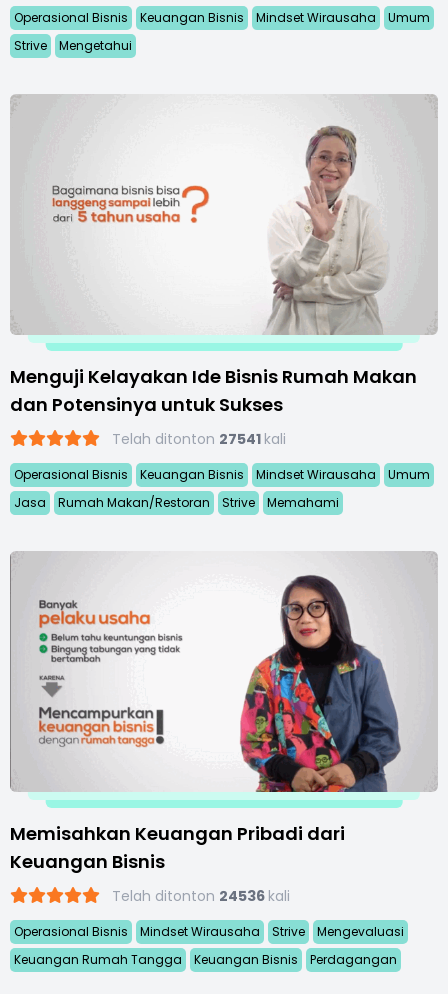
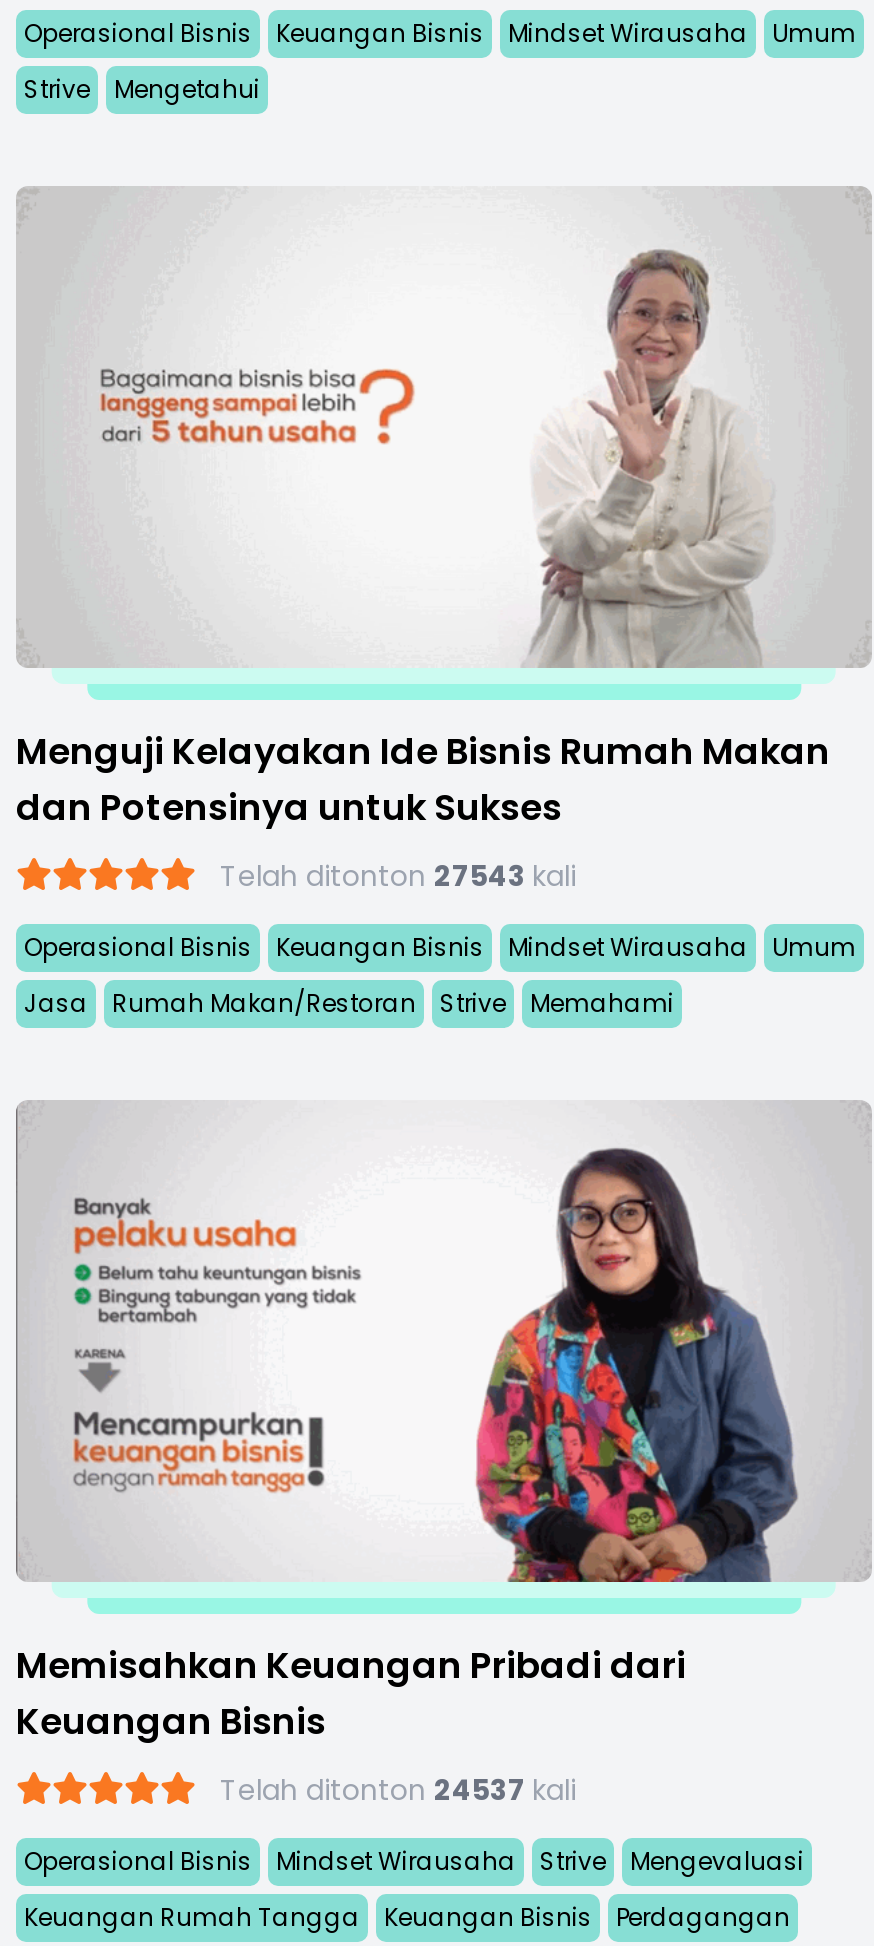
- Telah ditonton 27541 kali
+ Telah ditonton 27543 kali

- Telah ditonton 24536 kali
+ Telah ditonton 24537 kali
